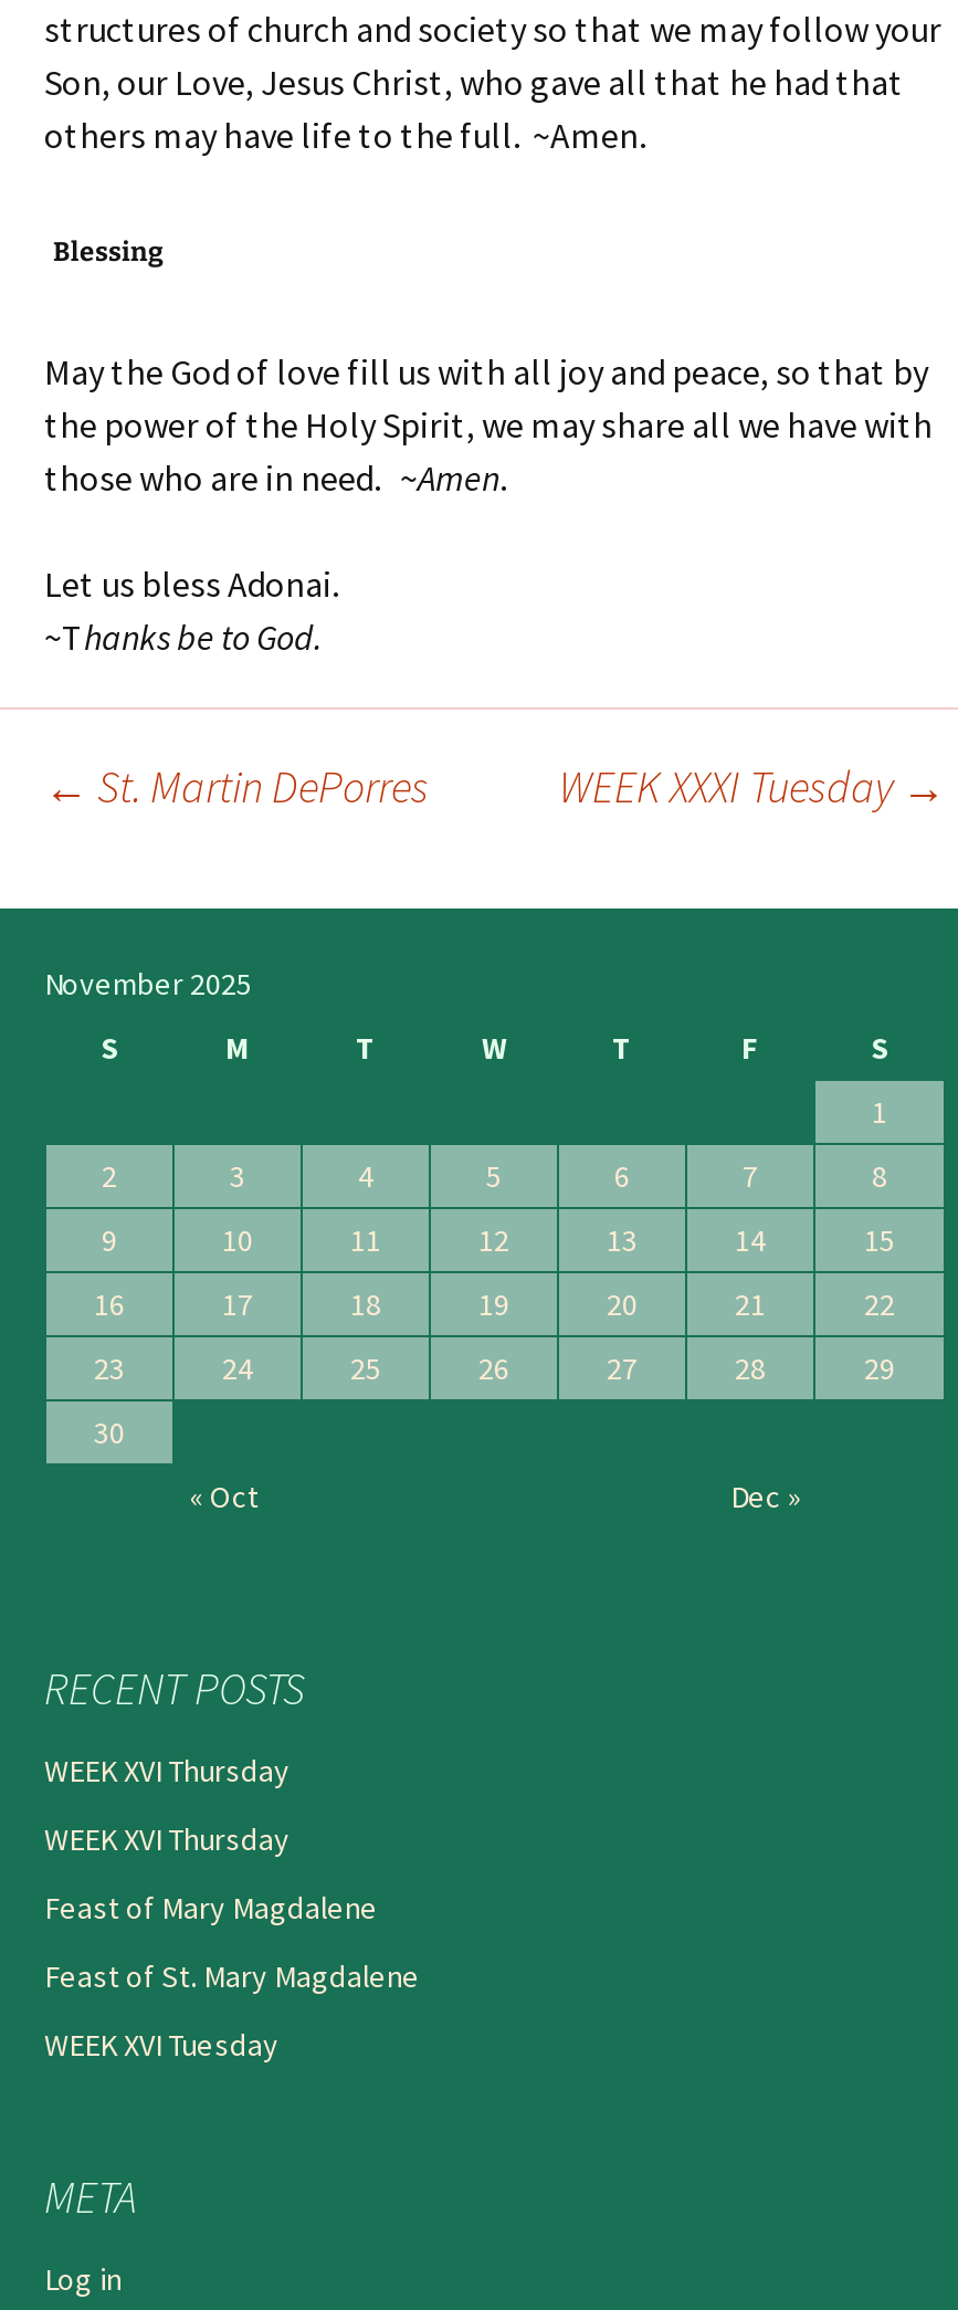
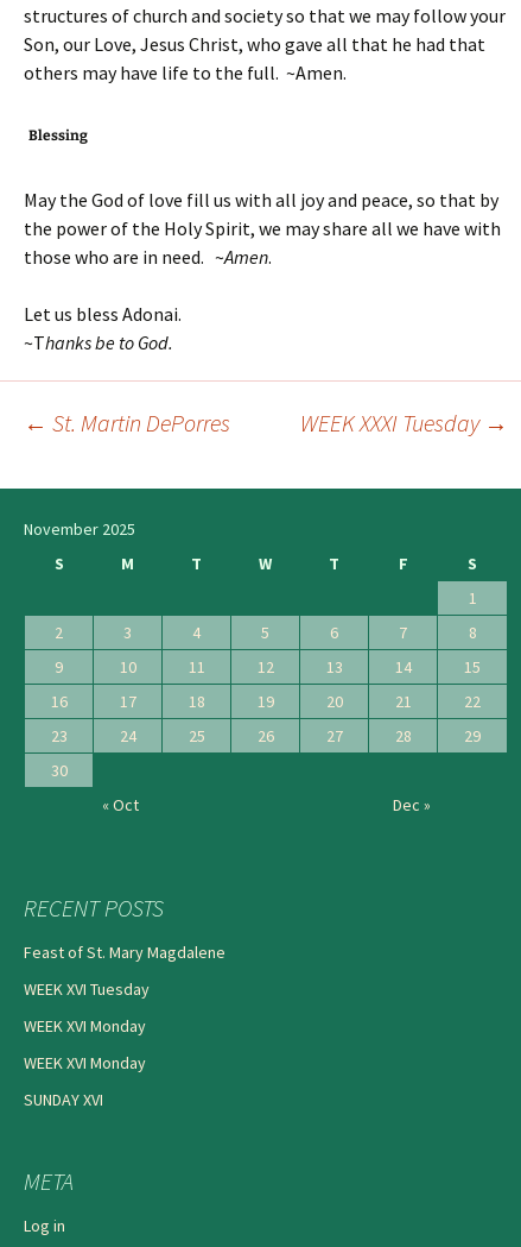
- WEEK XVI Thursday
- WEEK XVI Thursday
- Feast of Mary Magdalene

moved up: Feast of St. Mary Magdalene | WEEK XVI Tuesday

+ WEEK XVI Monday
+ WEEK XVI Monday
+ SUNDAY XVI
